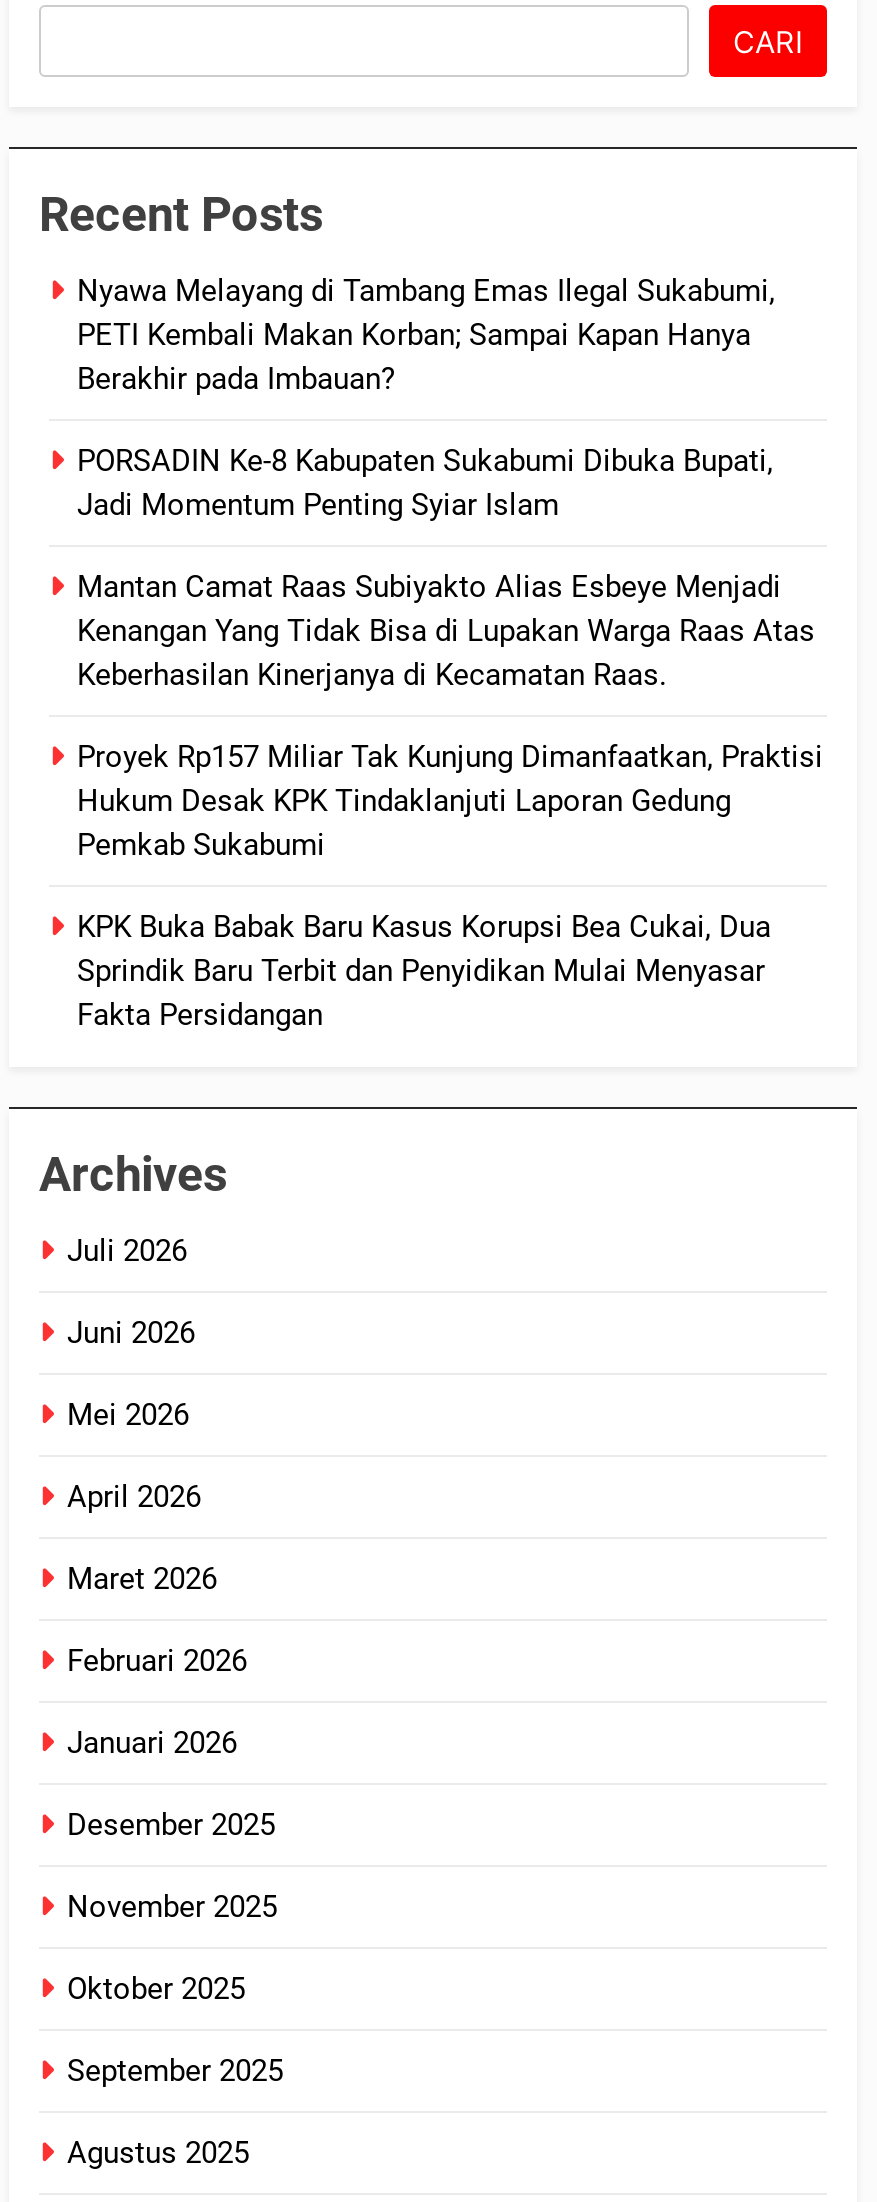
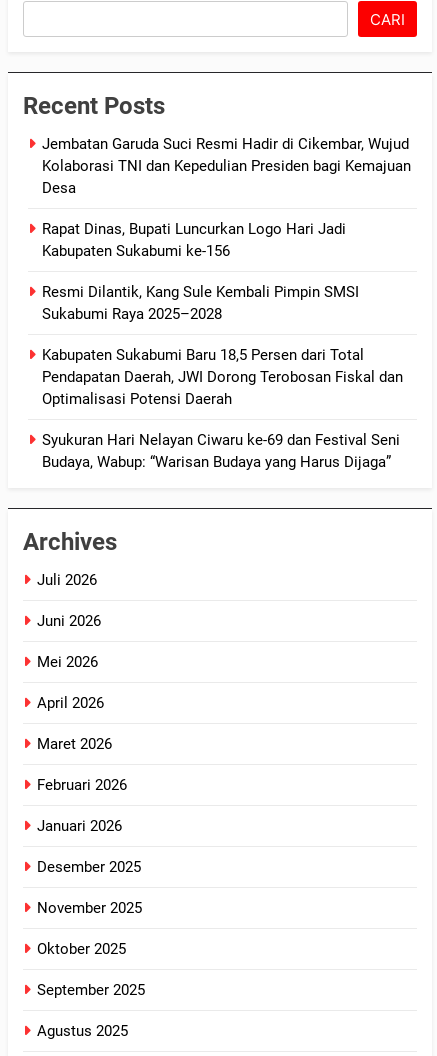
- Nyawa Melayang di Tambang Emas Ilegal Sukabumi,
- PETI Kembali Makan Korban; Sampai Kapan Hanya
- Berakhir pada Imbauan?
+ Jembatan Garuda Suci Resmi Hadir di Cikembar, Wujud
+ Kolaborasi TNI dan Kepedulian Presiden bagi Kemajuan
+ Desa

- PORSADIN Ke-8 Kabupaten Sukabumi Dibuka Bupati,
- Jadi Momentum Penting Syiar Islam
+ Rapat Dinas, Bupati Luncurkan Logo Hari Jadi
+ Kabupaten Sukabumi ke-156

- Mantan Camat Raas Subiyakto Alias Esbeye Menjadi
- Kenangan Yang Tidak Bisa di Lupakan Warga Raas Atas
- Keberhasilan Kinerjanya di Kecamatan Raas.
+ Resmi Dilantik, Kang Sule Kembali Pimpin SMSI
+ Sukabumi Raya 2025–2028

- Proyek Rp157 Miliar Tak Kunjung Dimanfaatkan, Praktisi
- Hukum Desak KPK Tindaklanjuti Laporan Gedung
- Pemkab Sukabumi
+ Kabupaten Sukabumi Baru 18,5 Persen dari Total
+ Pendapatan Daerah, JWI Dorong Terobosan Fiskal dan
+ Optimalisasi Potensi Daerah

- KPK Buka Babak Baru Kasus Korupsi Bea Cukai, Dua
- Sprindik Baru Terbit dan Penyidikan Mulai Menyasar
- Fakta Persidangan
+ Syukuran Hari Nelayan Ciwaru ke-69 dan Festival Seni
+ Budaya, Wabup: “Warisan Budaya yang Harus Dijaga”
